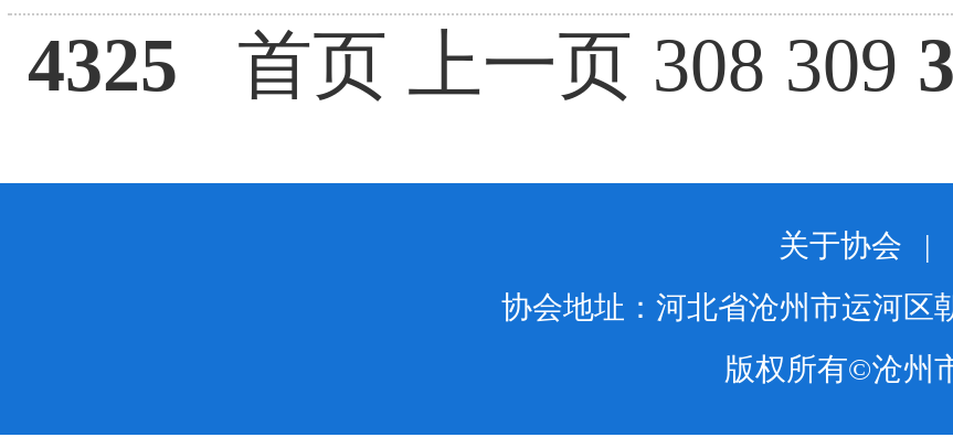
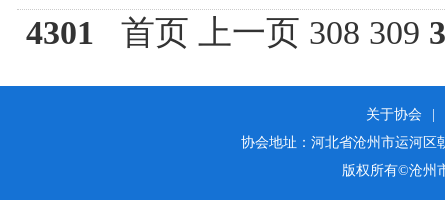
- 4325
+ 4301
